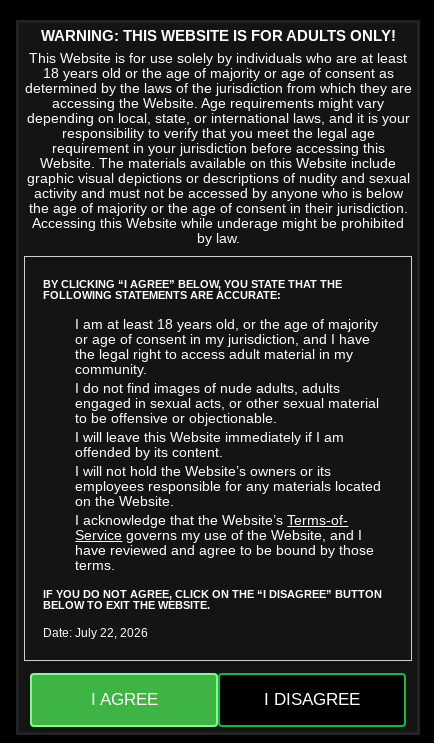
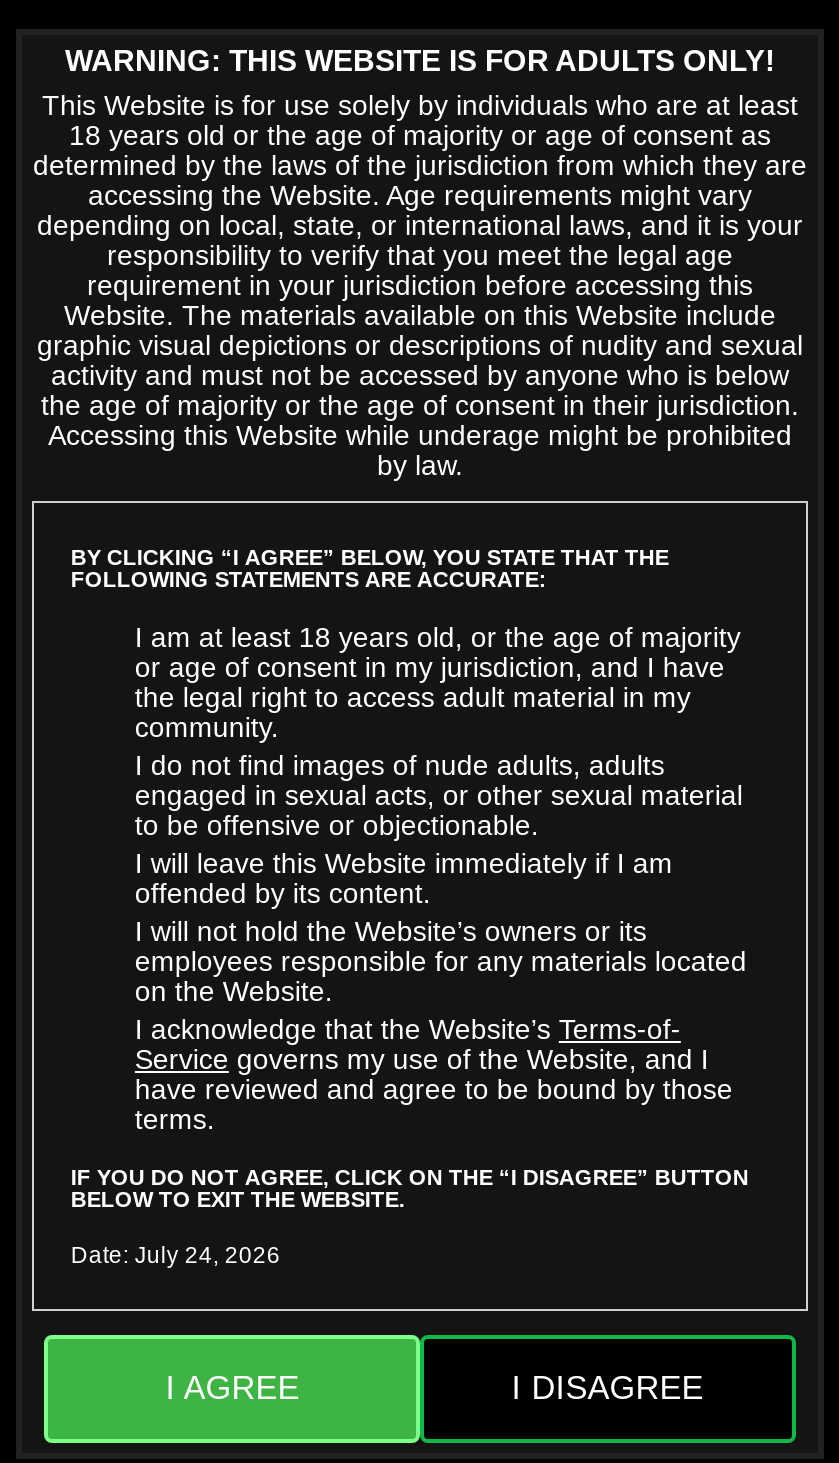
- Date: July 22, 2026
+ Date: July 24, 2026
